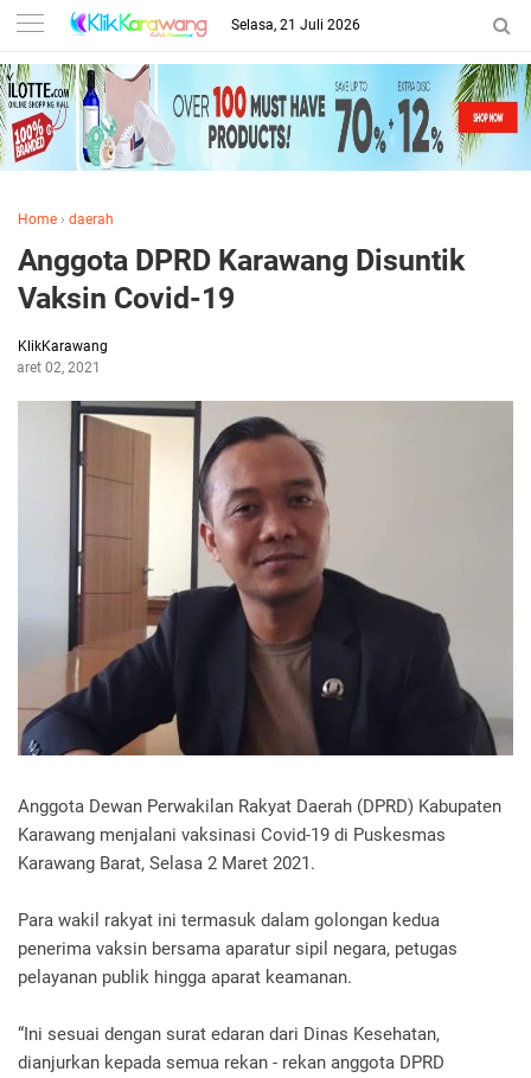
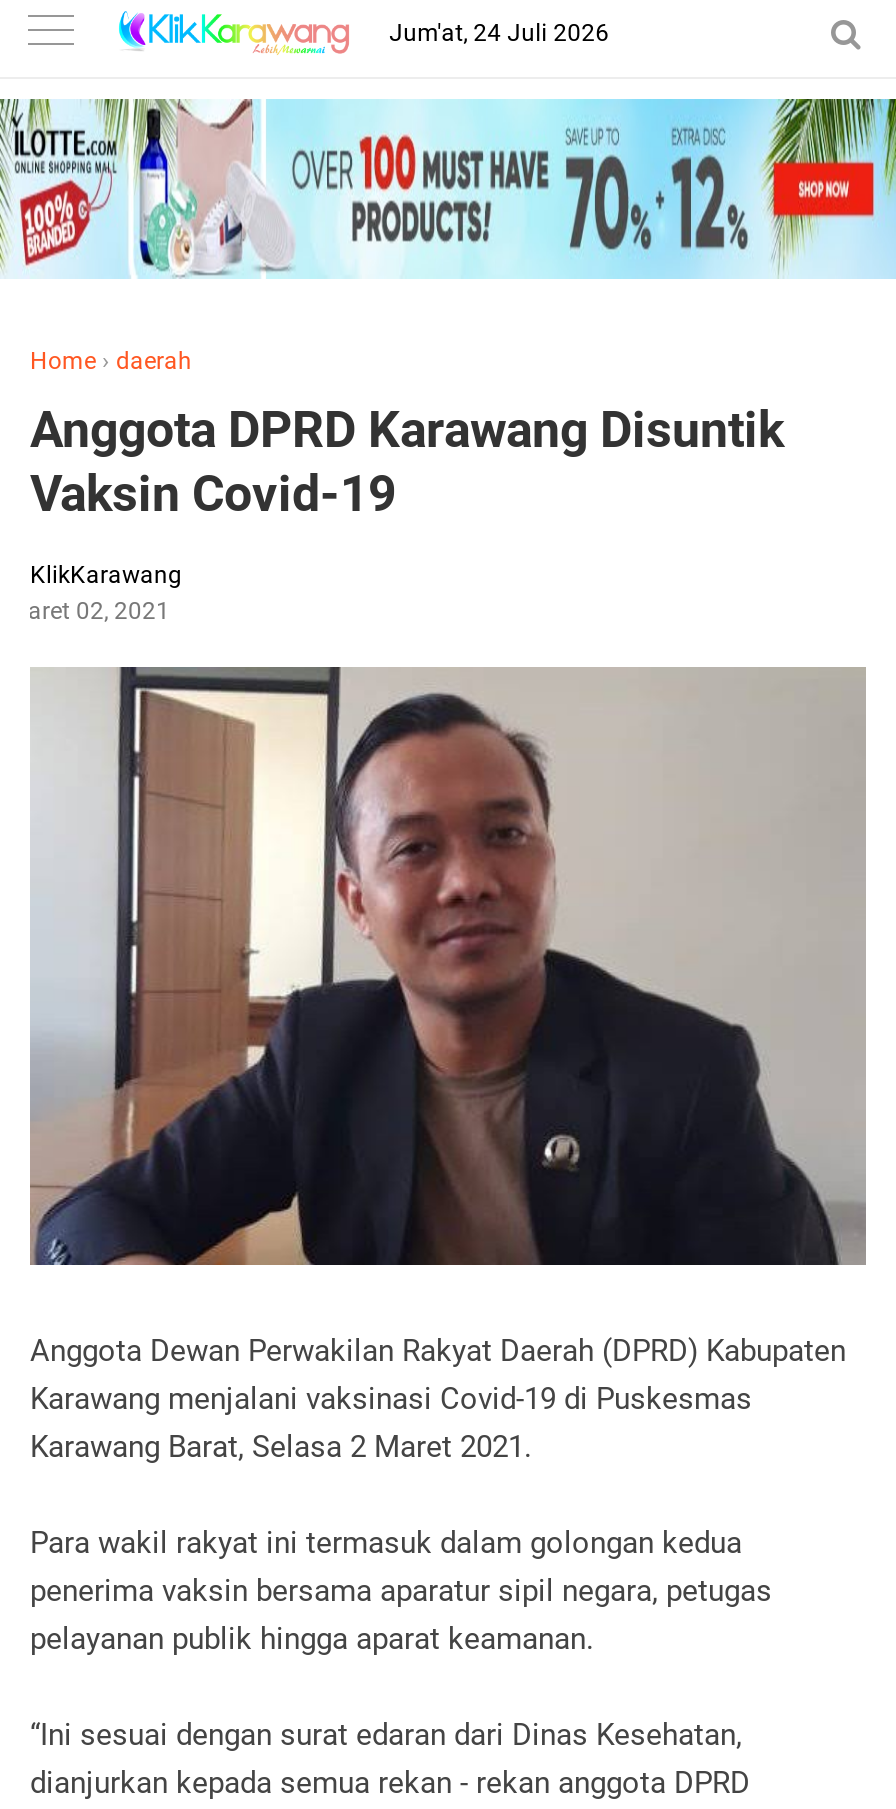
- Selasa, 21 Juli 2026
+ Jum'at, 24 Juli 2026
